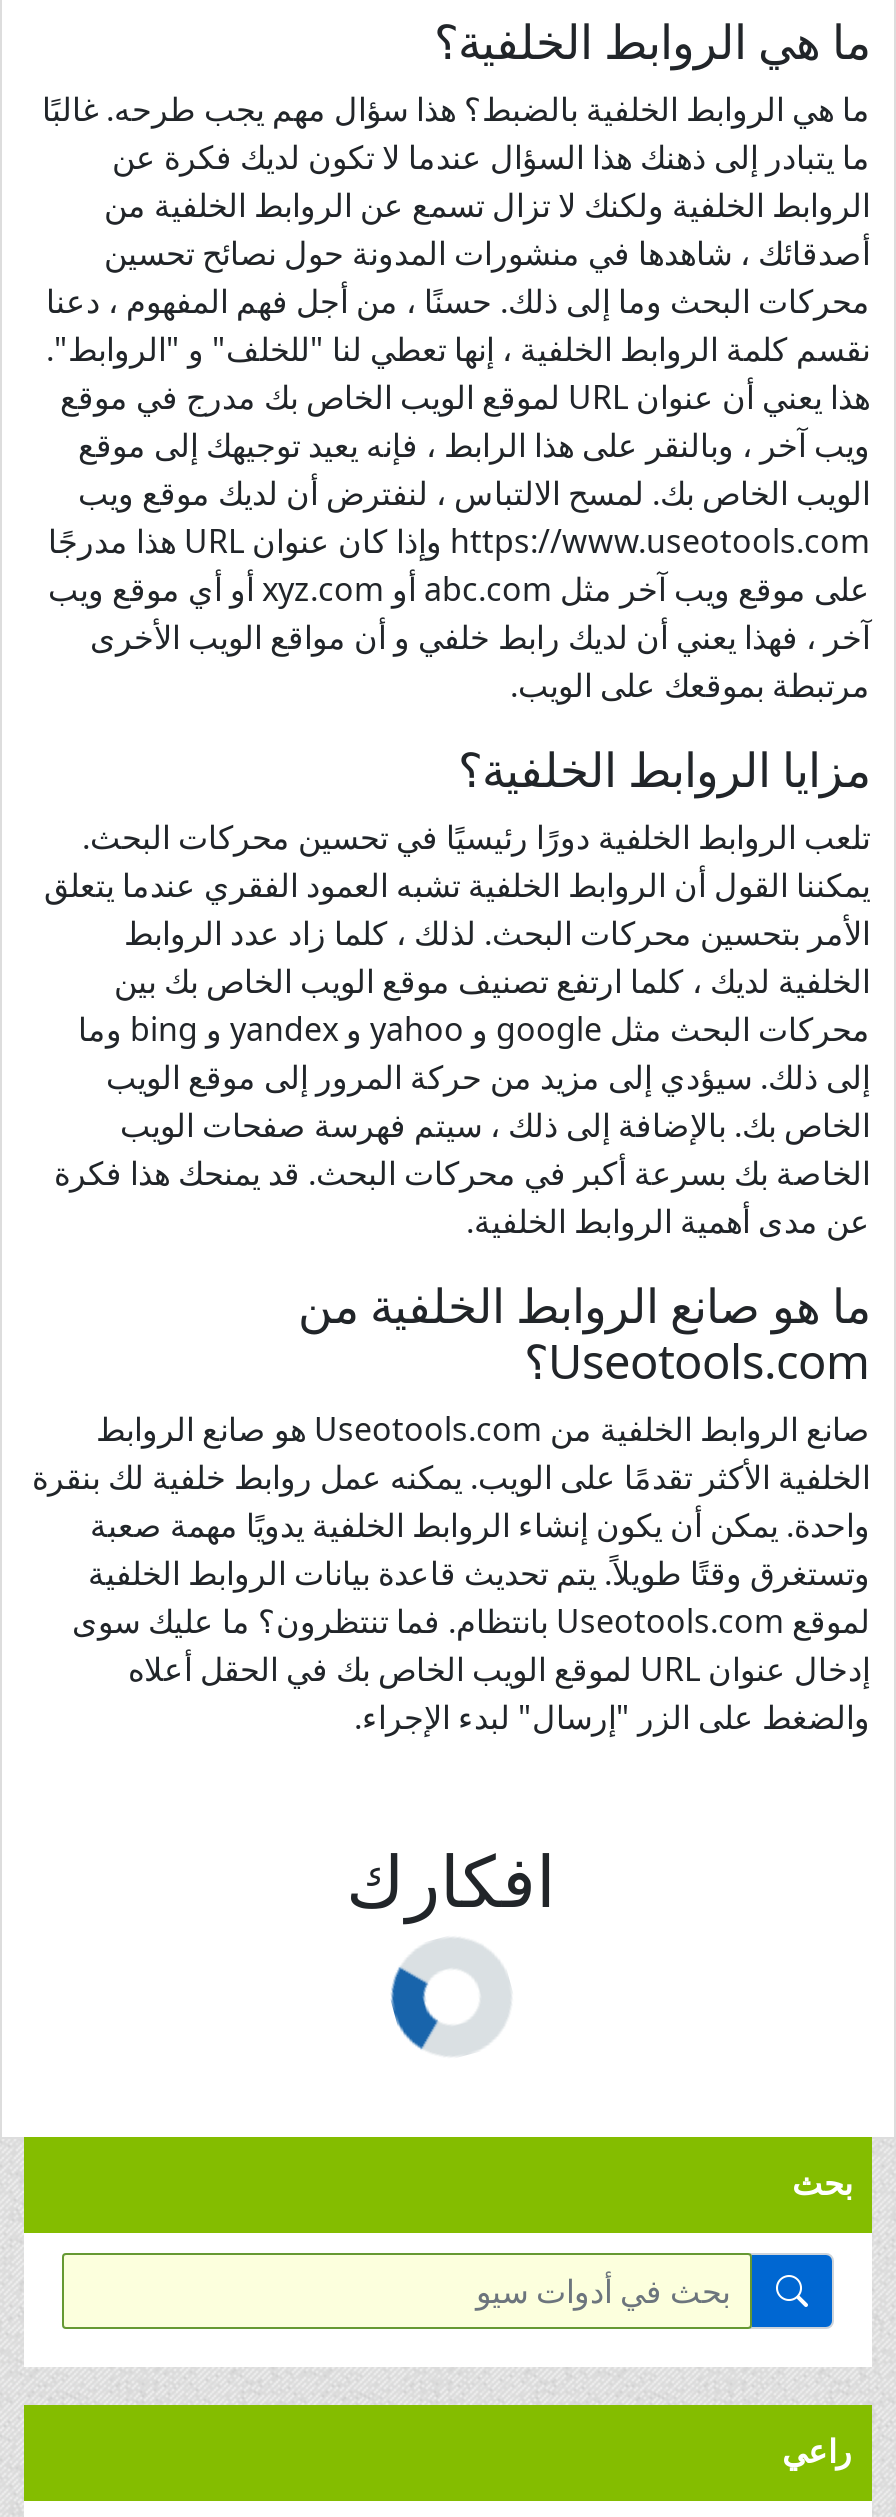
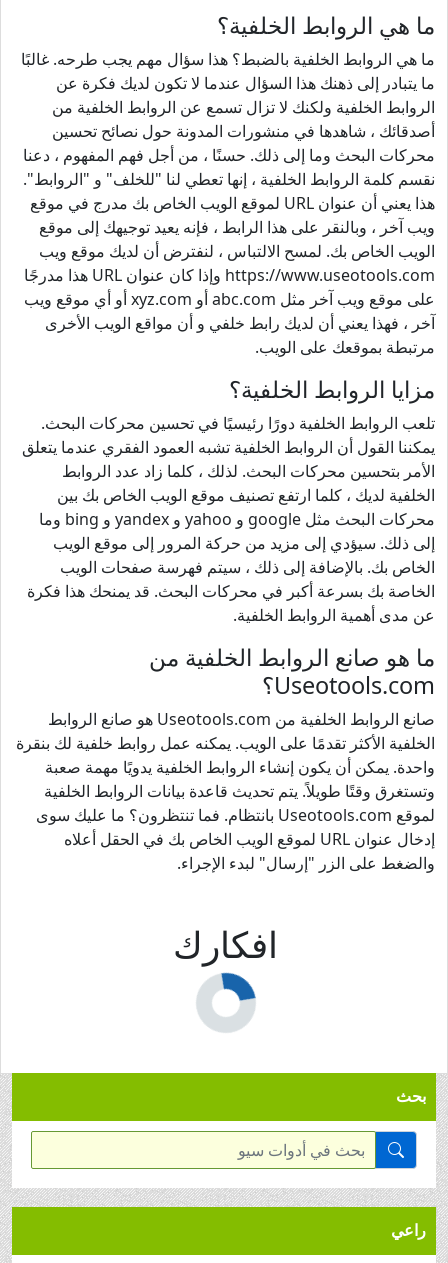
- [image]
+ [image]
